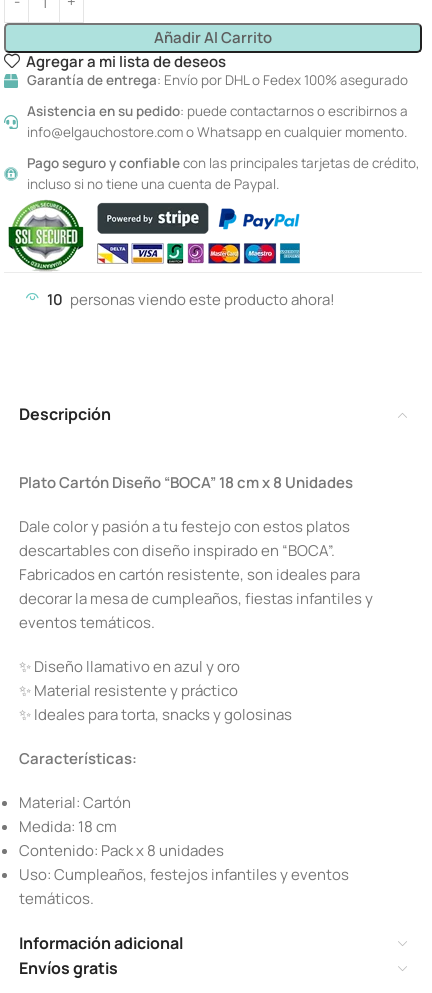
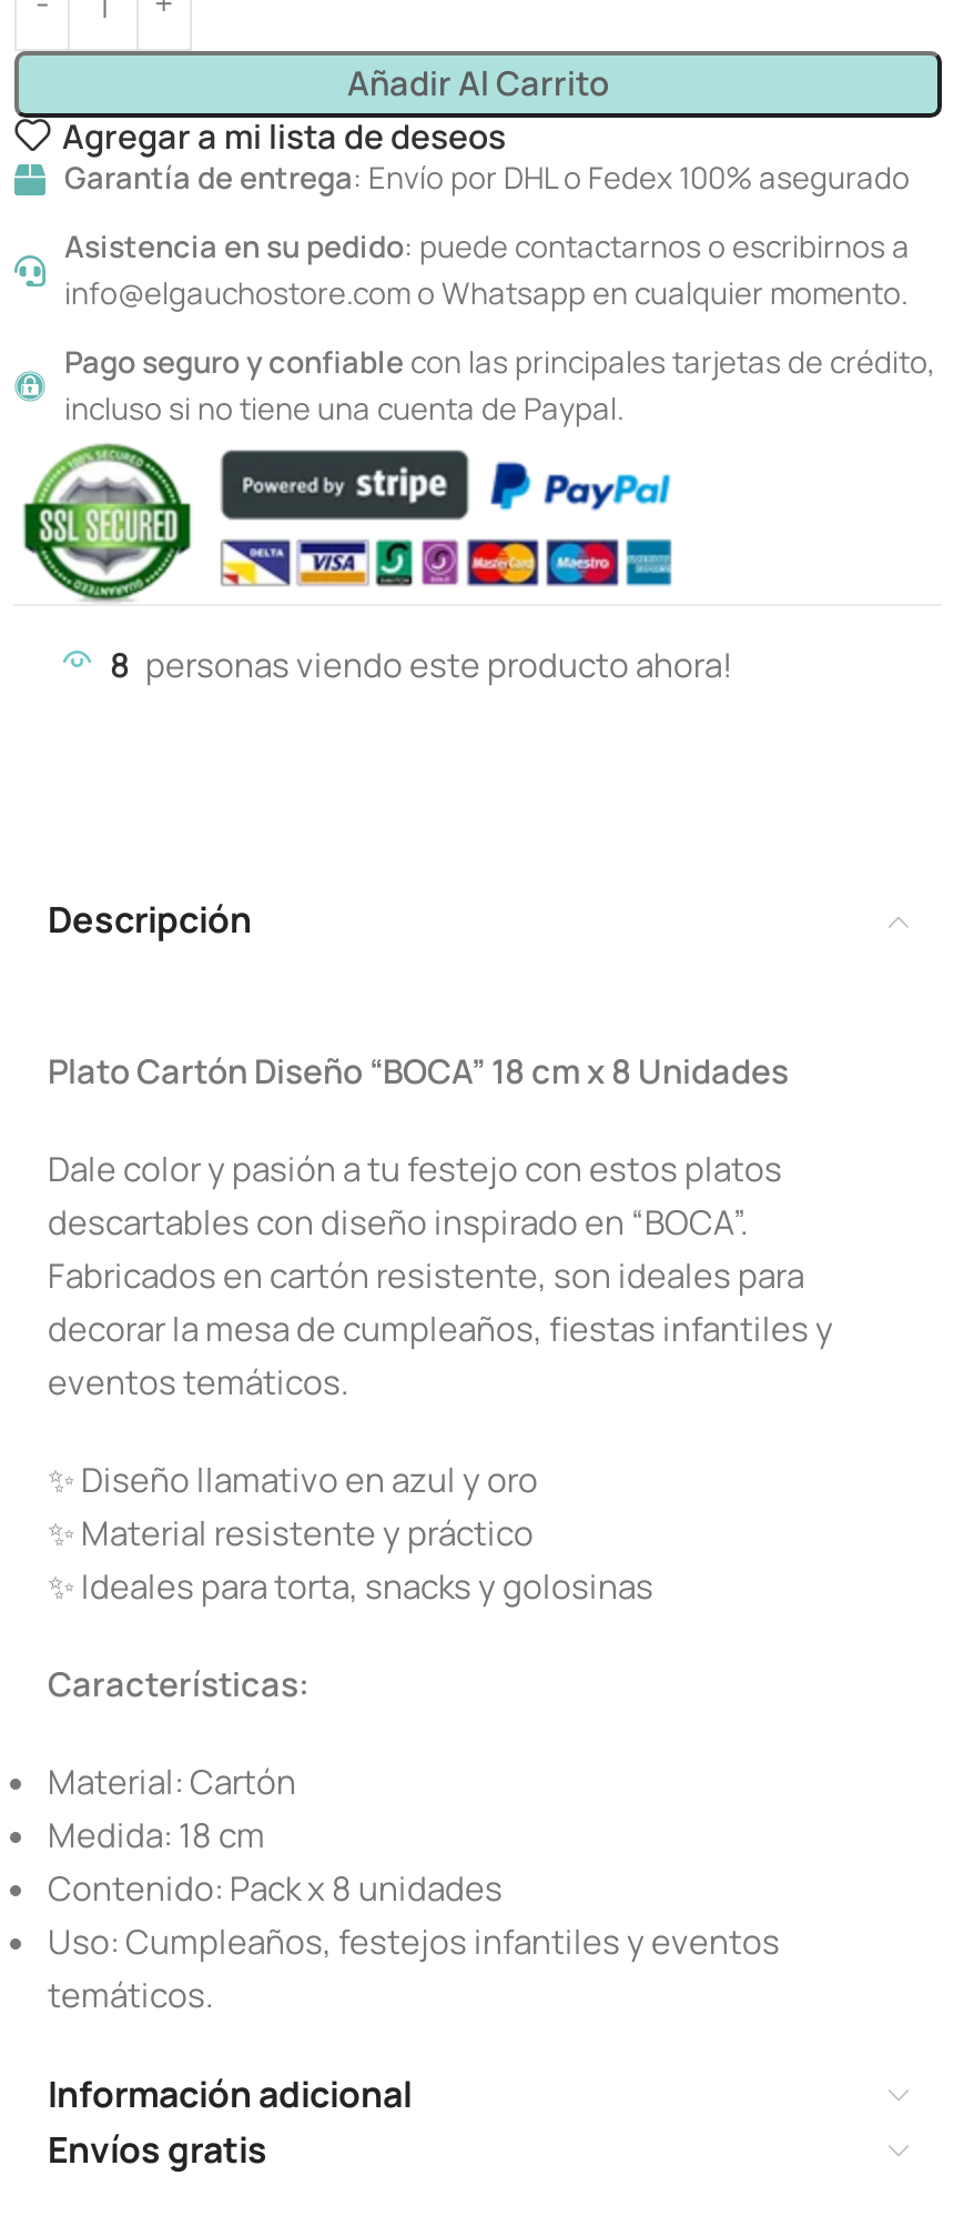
- 10 personas viendo este producto ahora!
+ 8 personas viendo este producto ahora!
